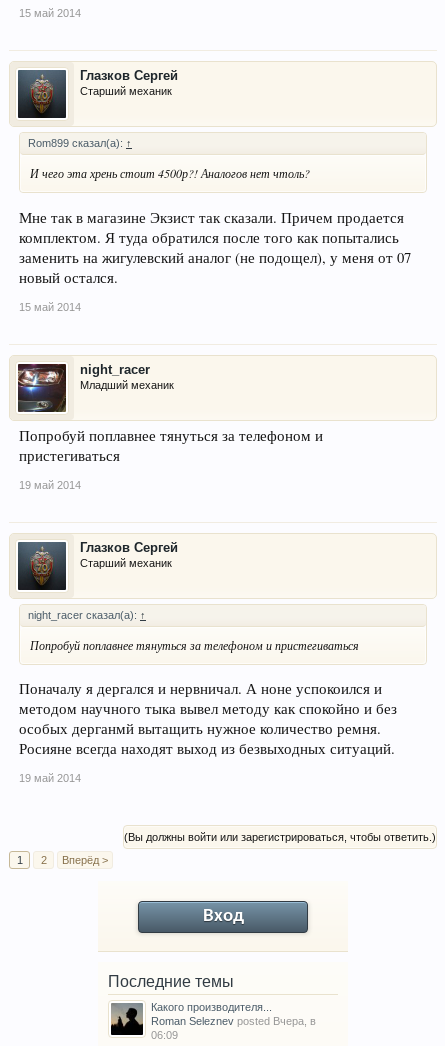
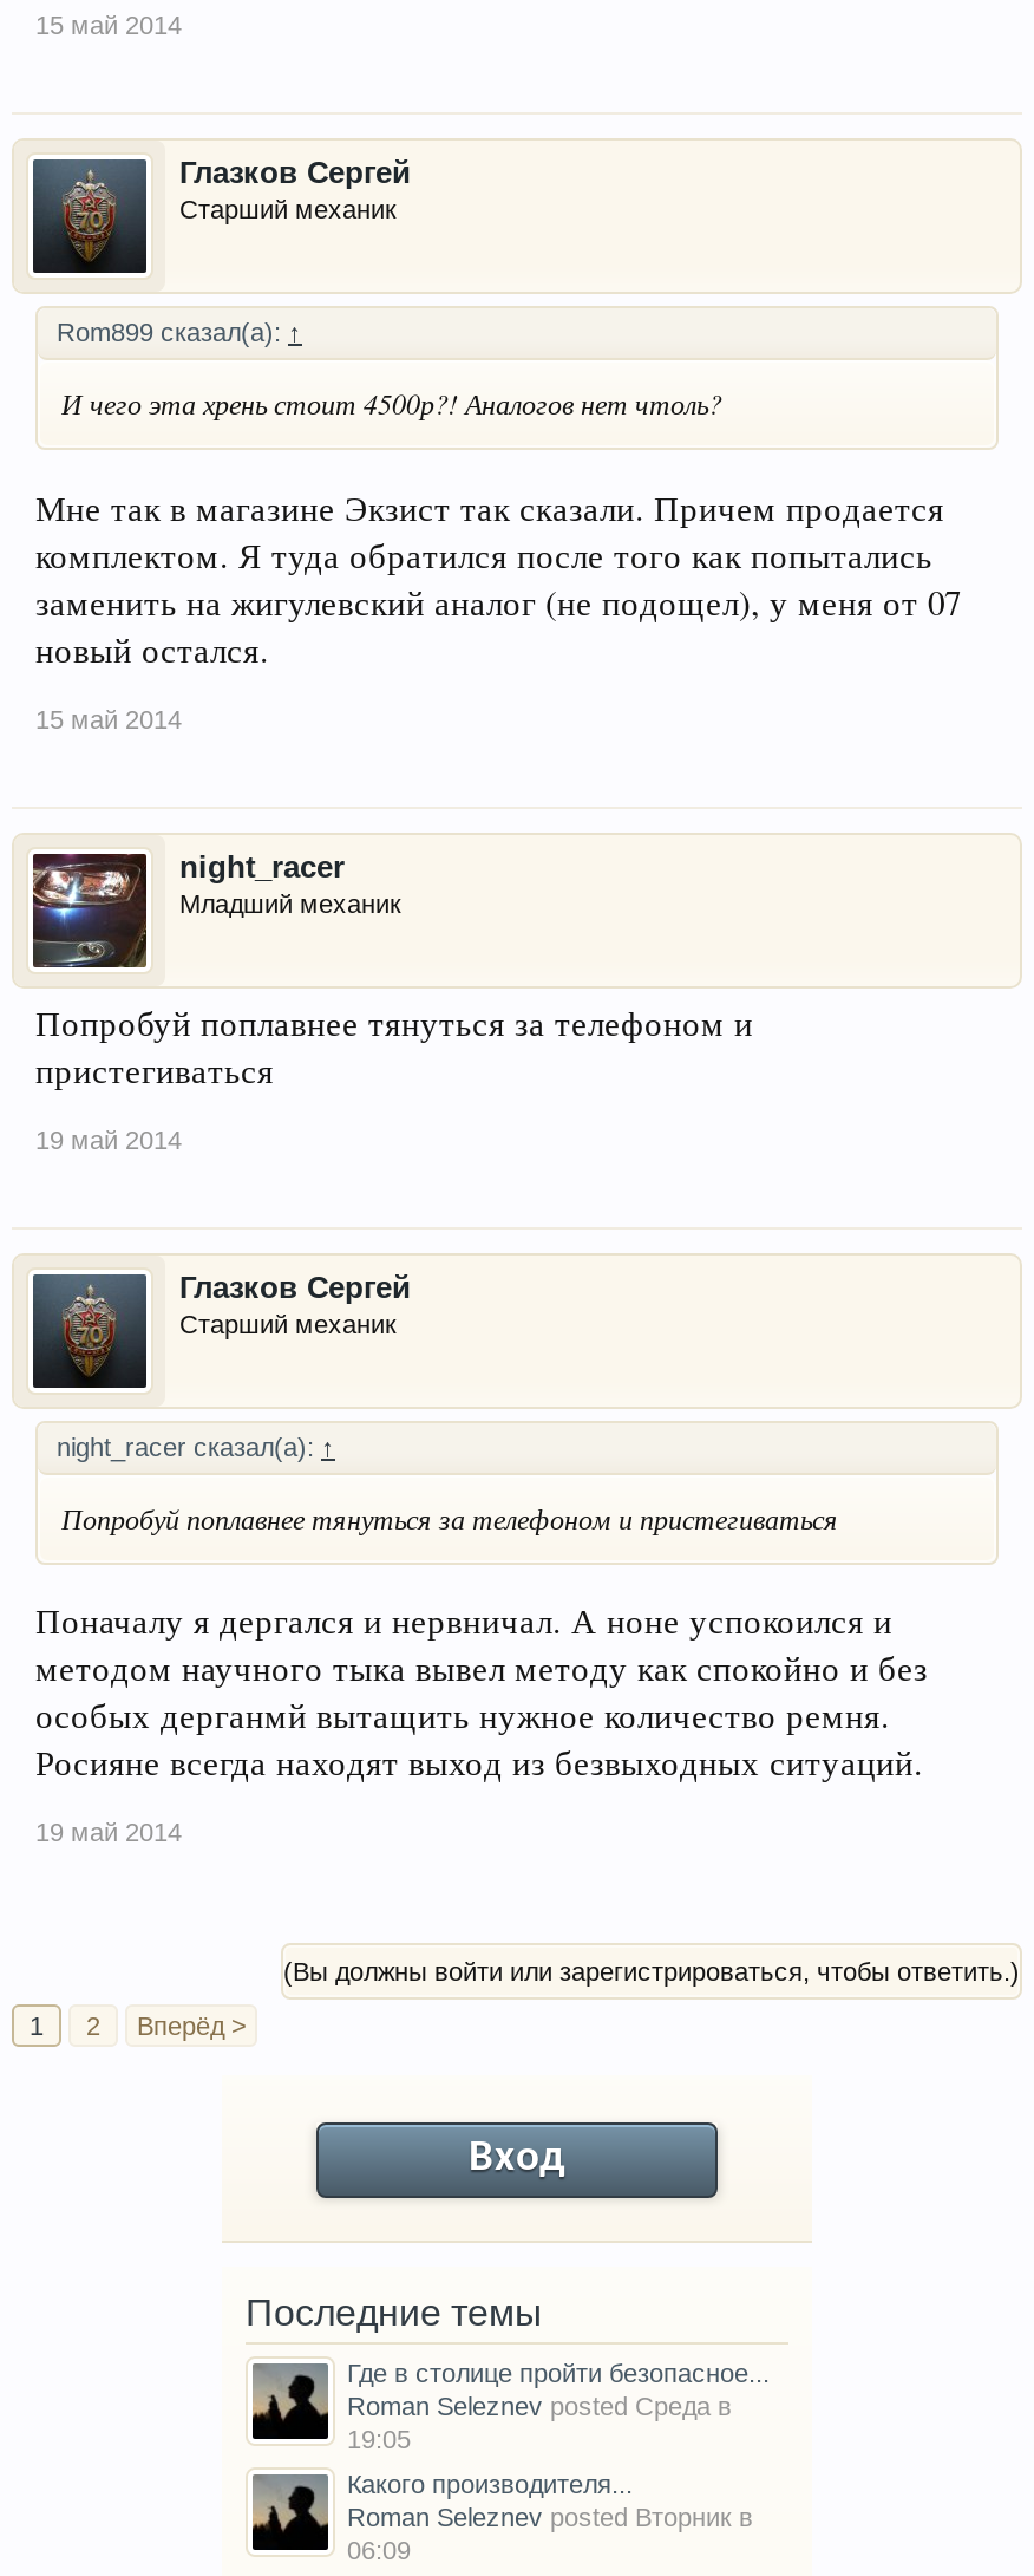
+ Где в столице пройти безопасное...
+ Roman Seleznev posted Среда в
+ 19:05

- Roman Seleznev posted Вчера, в
+ Roman Seleznev posted Вторник в
